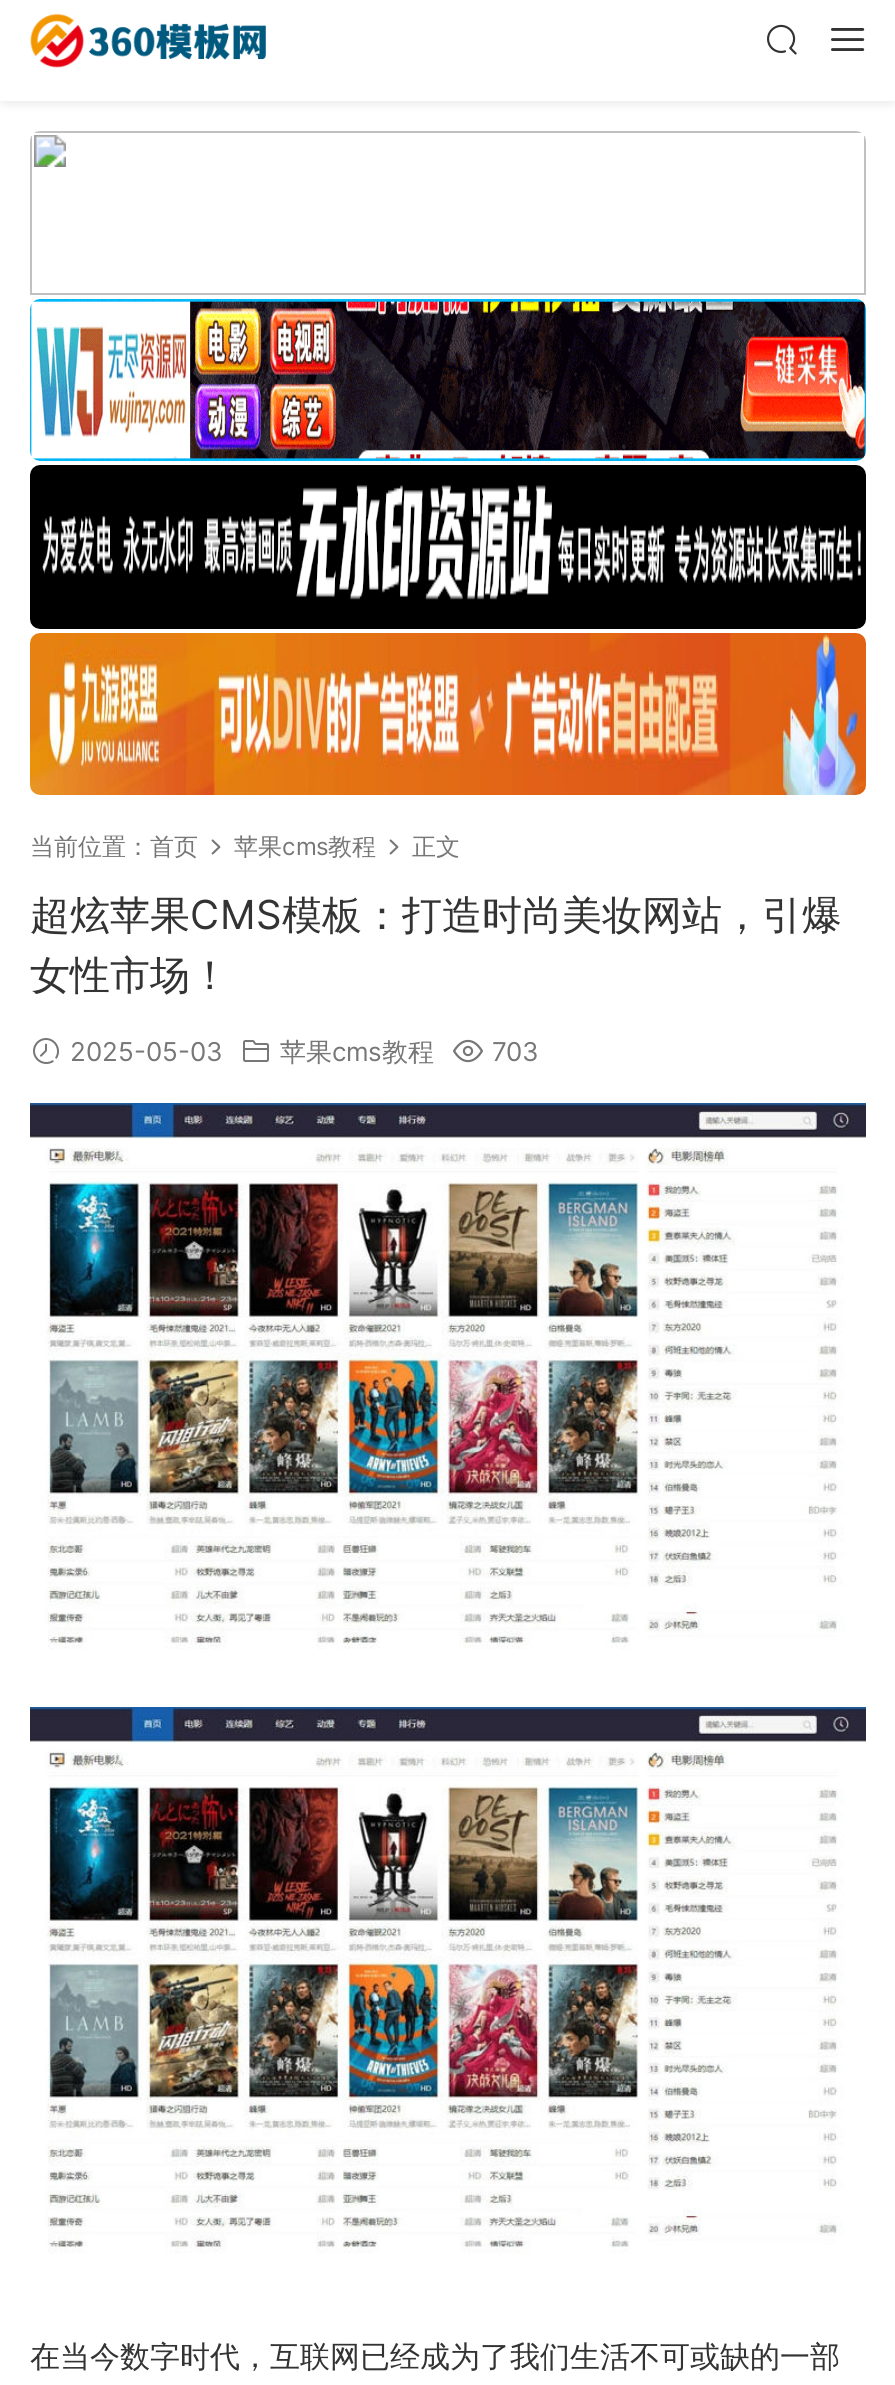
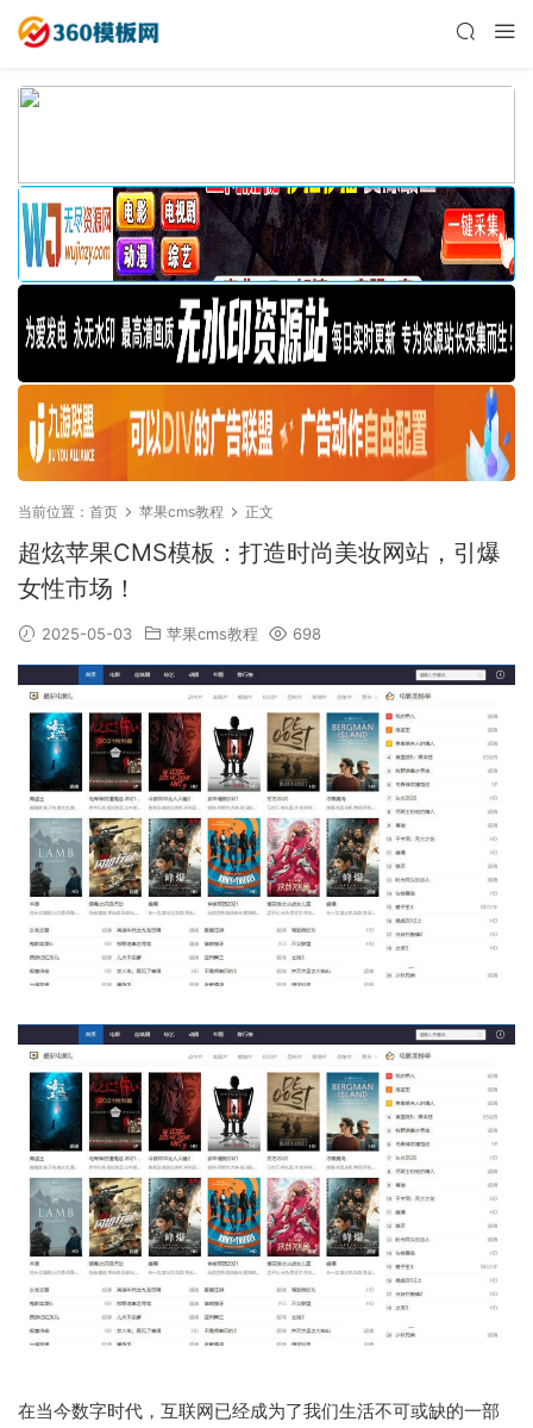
- 2025-05-03 苹果cms教程 703
+ 2025-05-03 苹果cms教程 698
